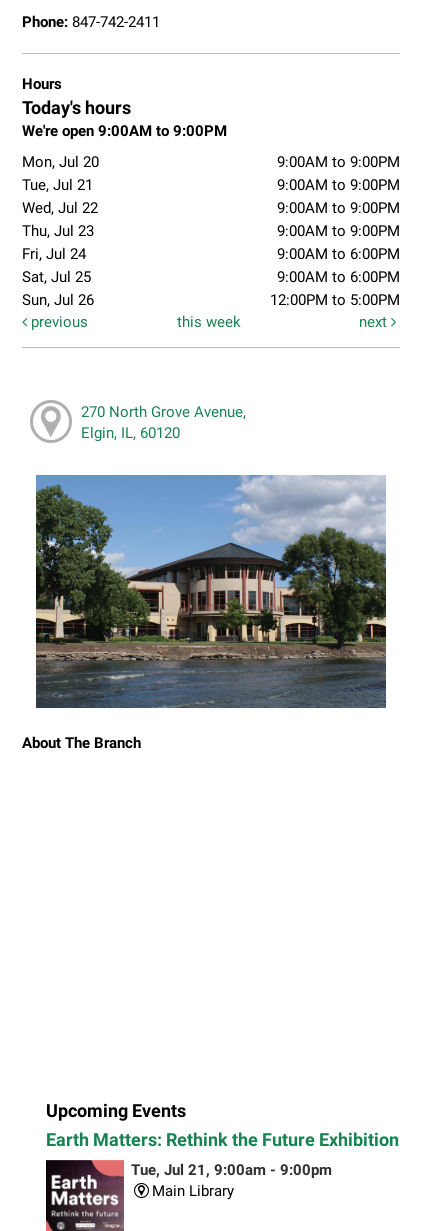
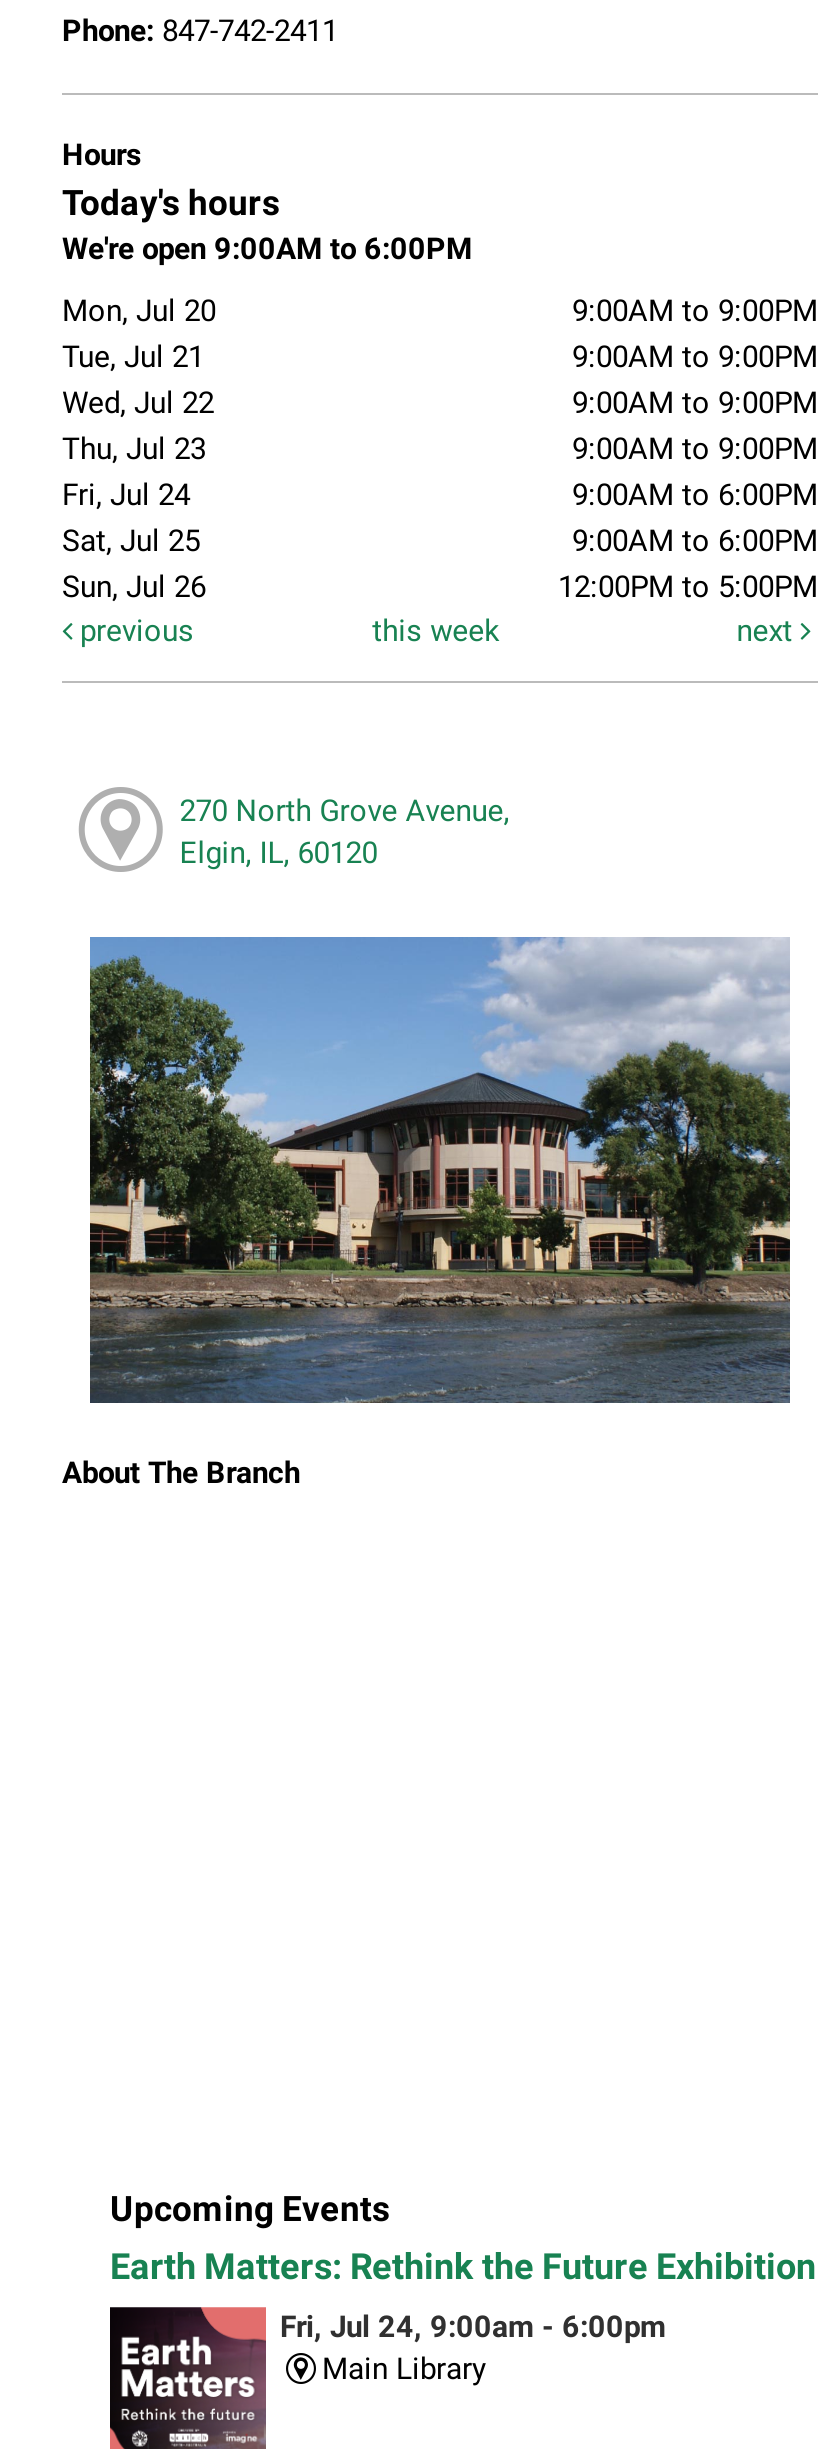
- We're open 9:00AM to 9:00PM
+ We're open 9:00AM to 6:00PM

- Tue, Jul 21, 9:00am - 9:00pm
+ Fri, Jul 24, 9:00am - 6:00pm
